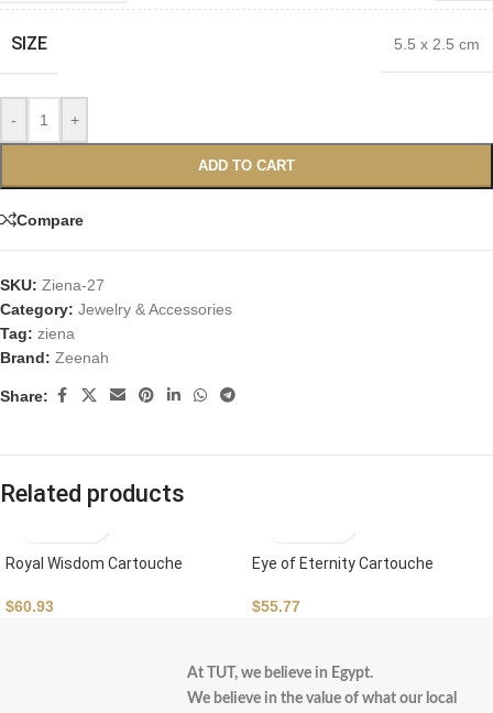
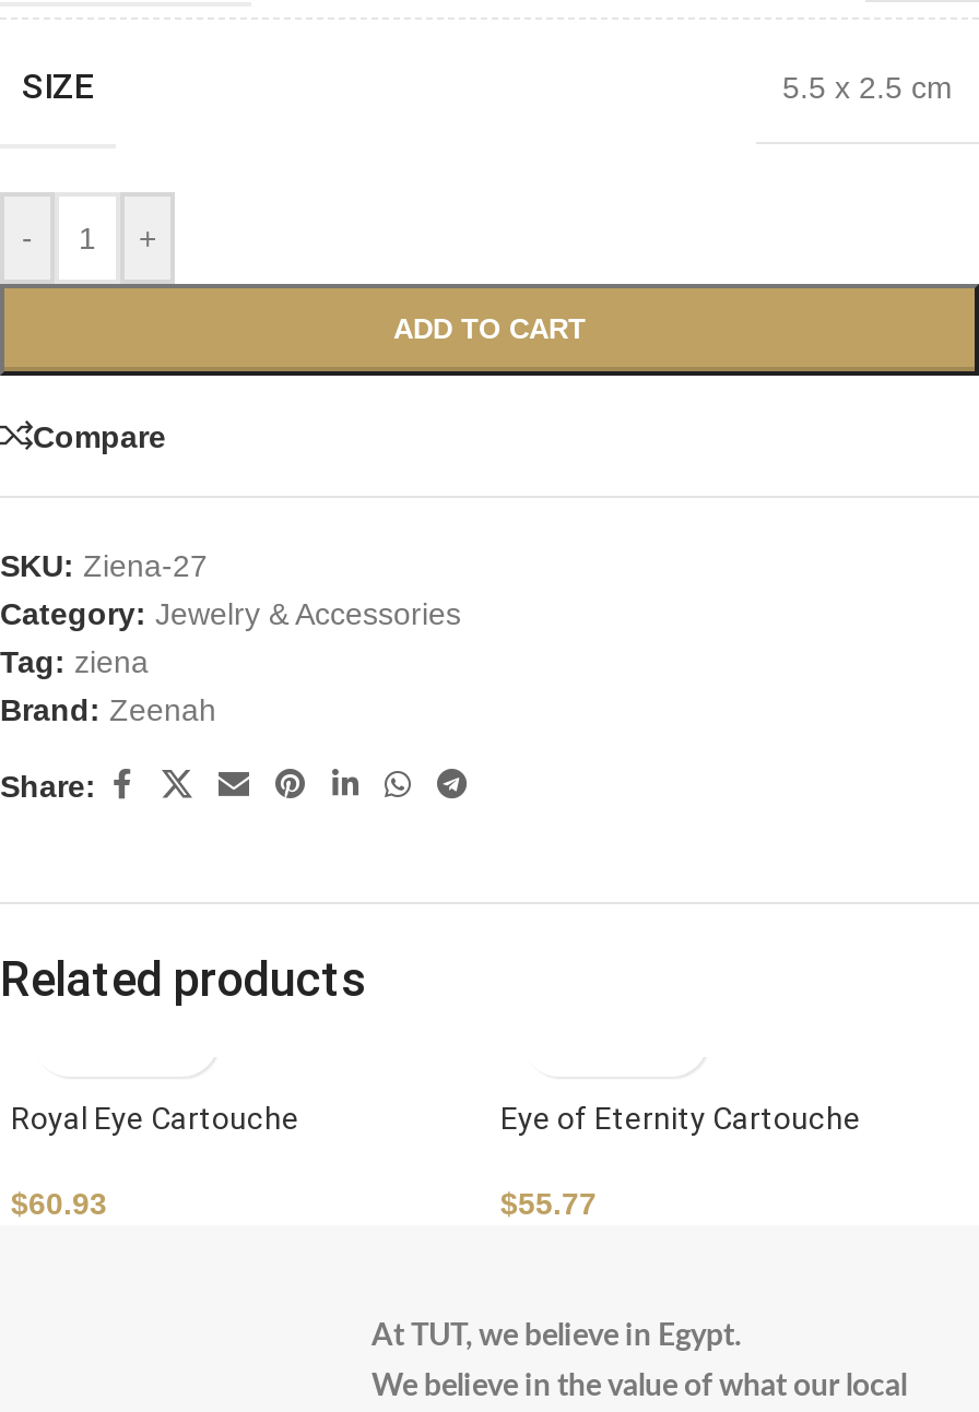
- Royal Wisdom Cartouche
+ Royal Eye Cartouche
